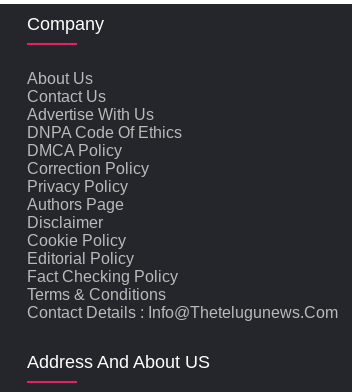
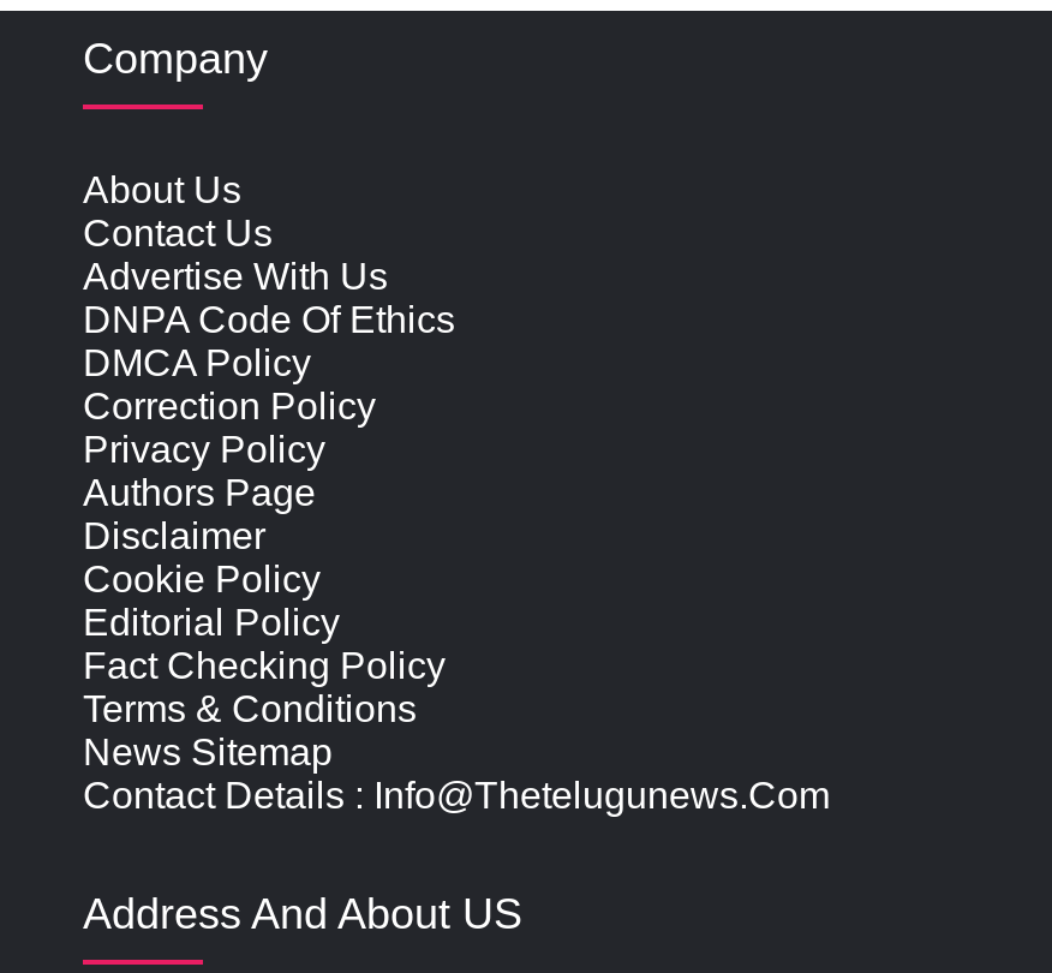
+ News Sitemap
